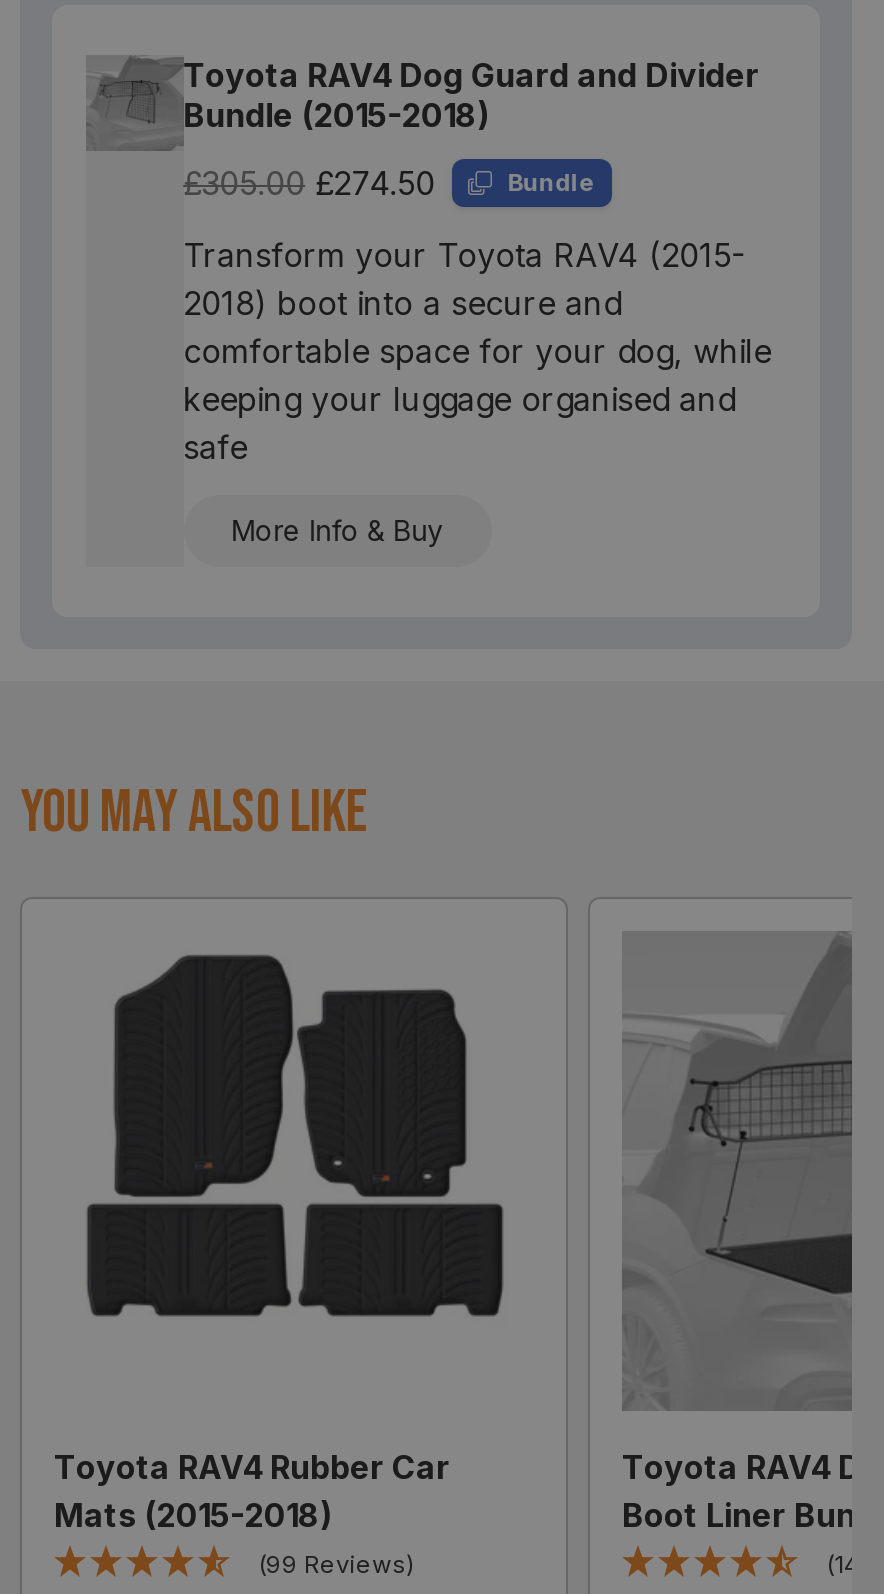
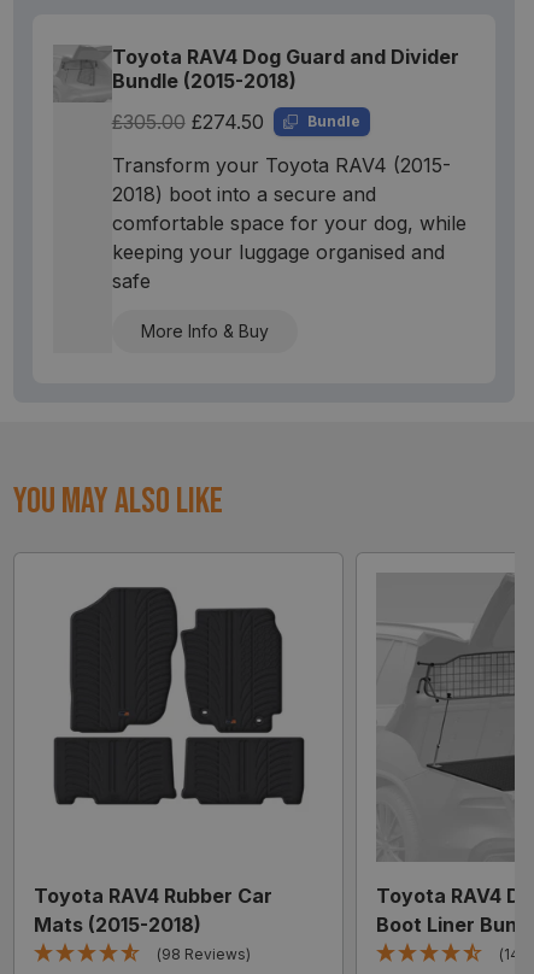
- (99 Reviews)
+ (98 Reviews)
